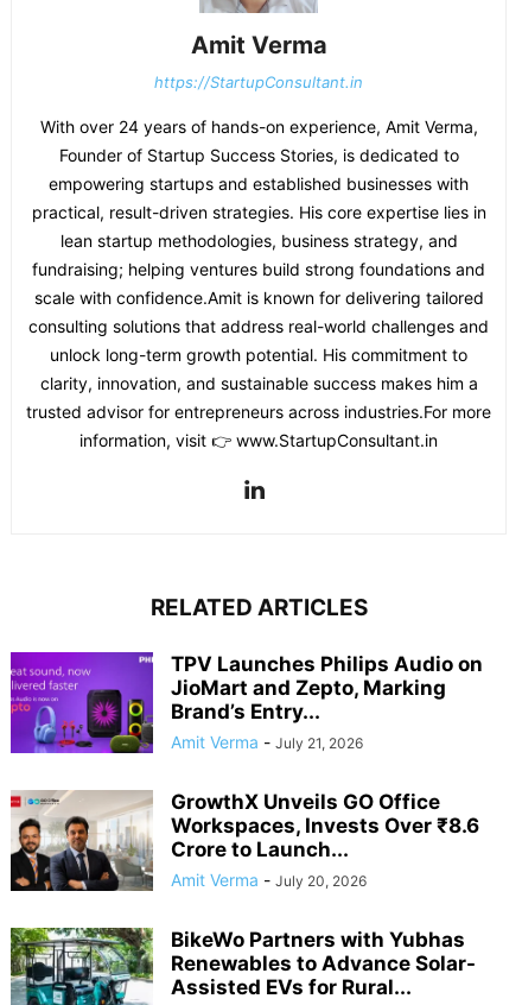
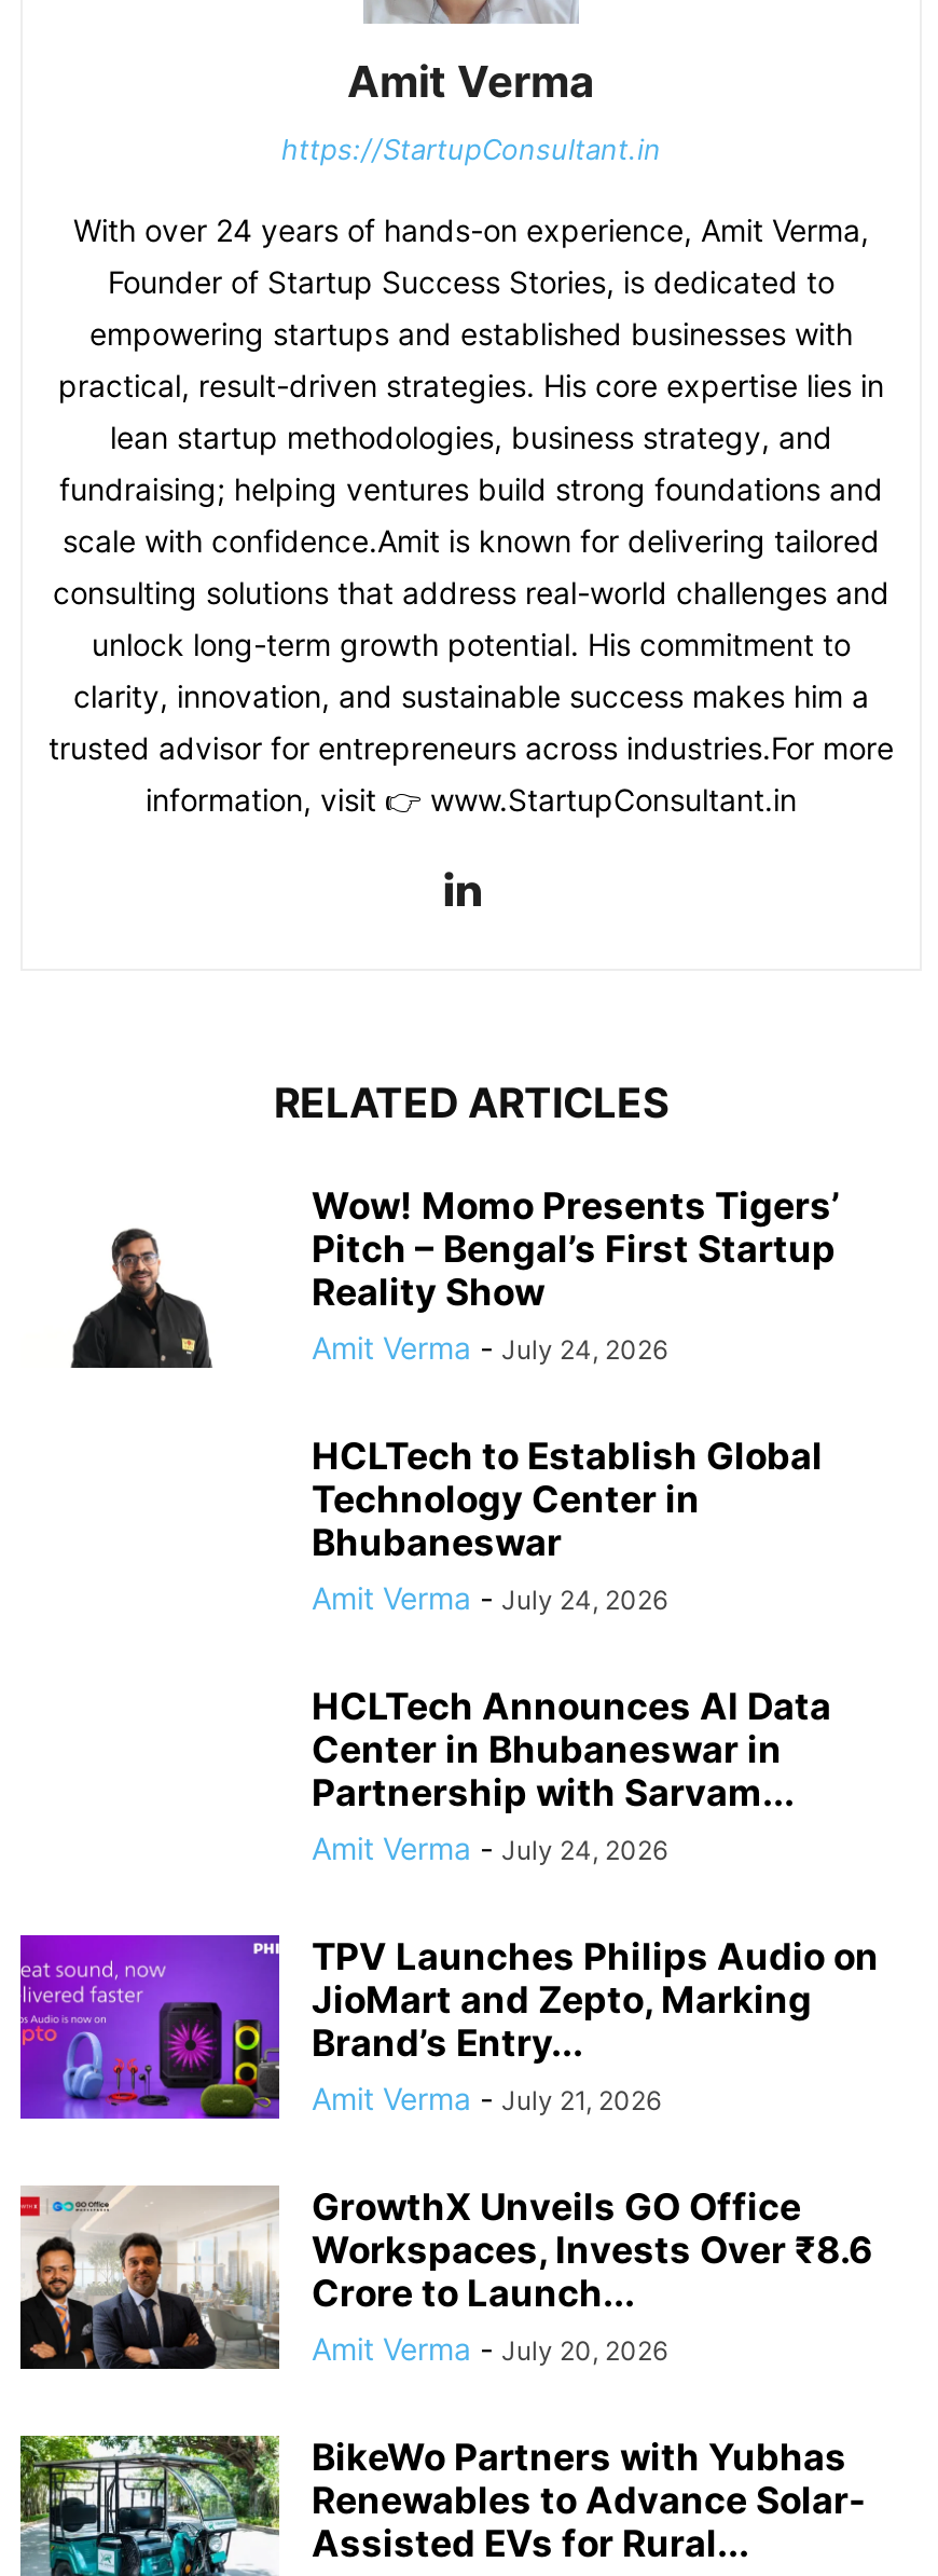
+ [image]

+ Wow! Momo Presents Tigers’
+ Pitch – Bengal’s First Startup
+ Reality Show
+ Amit Verma - July 24, 2026
+ HCLTech to Establish Global
+ Technology Center in
+ Bhubaneswar
+ Amit Verma - July 24, 2026
+ HCLTech Announces AI Data
+ Center in Bhubaneswar in
+ Partnership with Sarvam...
+ Amit Verma - July 24, 2026
